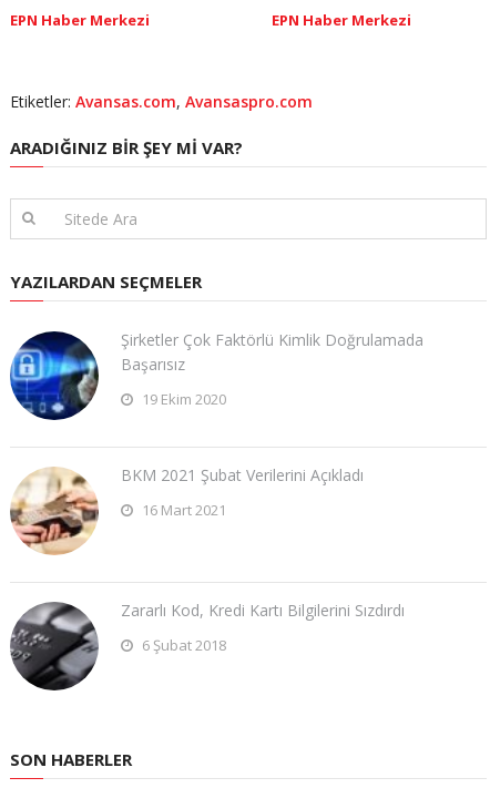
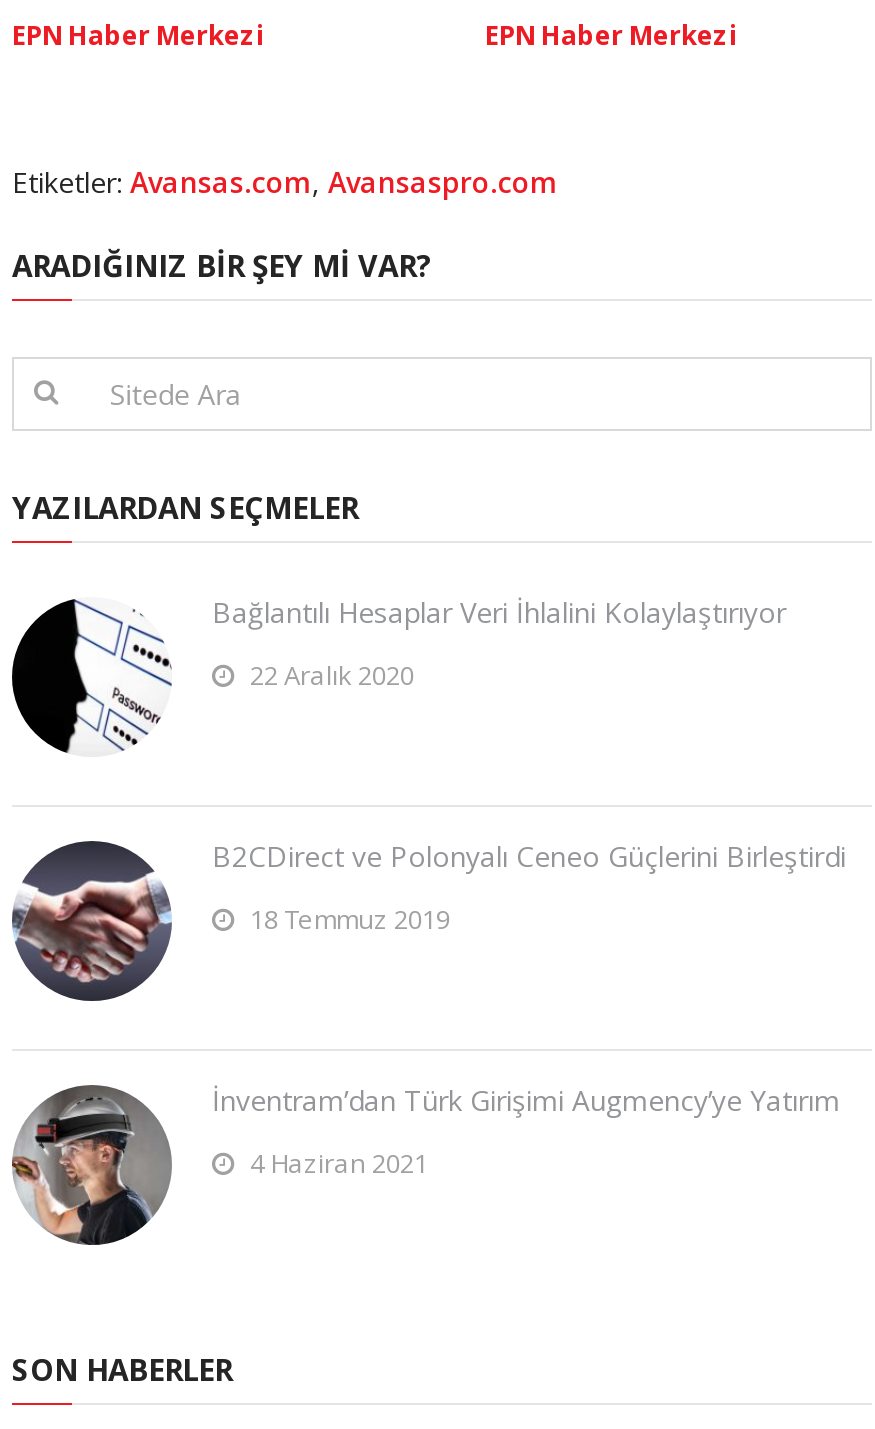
- [image]
- Şirketler Çok Faktörlü Kimlik Doğrulamada
- Başarısız
+ [image]
+ Bağlantılı Hesaplar Veri İhlalini Kolaylaştırıyor

- 19 Ekim 2020
+ 22 Aralık 2020

- [image]
- BKM 2021 Şubat Verilerini Açıkladı
+ [image]
+ B2CDirect ve Polonyalı Ceneo Güçlerini Birleştirdi

- 16 Mart 2021
+ 18 Temmuz 2019

- [image]
- Zararlı Kod, Kredi Kartı Bilgilerini Sızdırdı
+ [image]
+ İnventram’dan Türk Girişimi Augmency’ye Yatırım

- 6 Şubat 2018
+ 4 Haziran 2021
